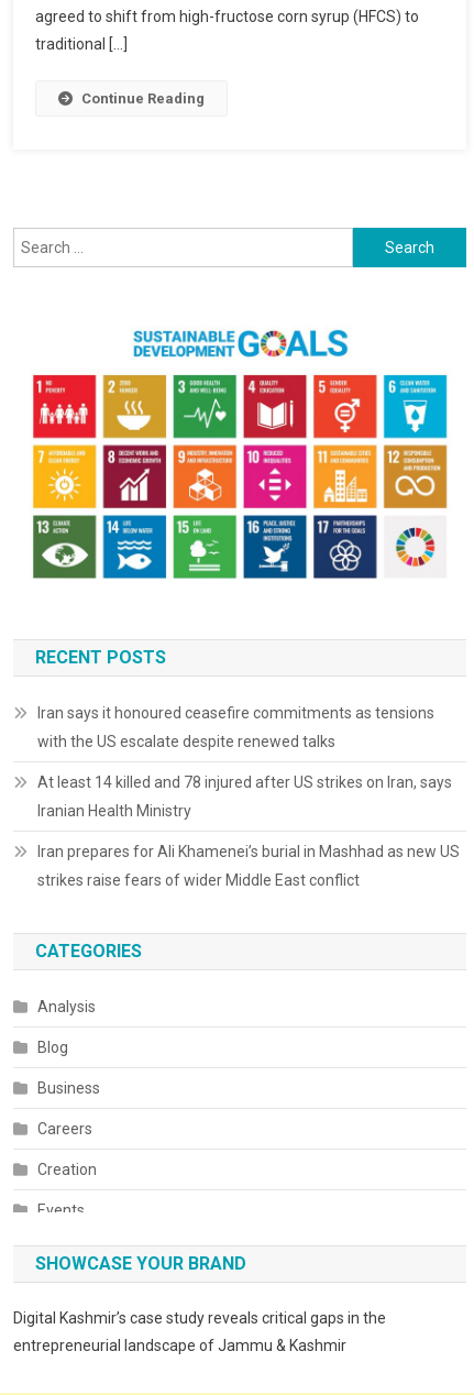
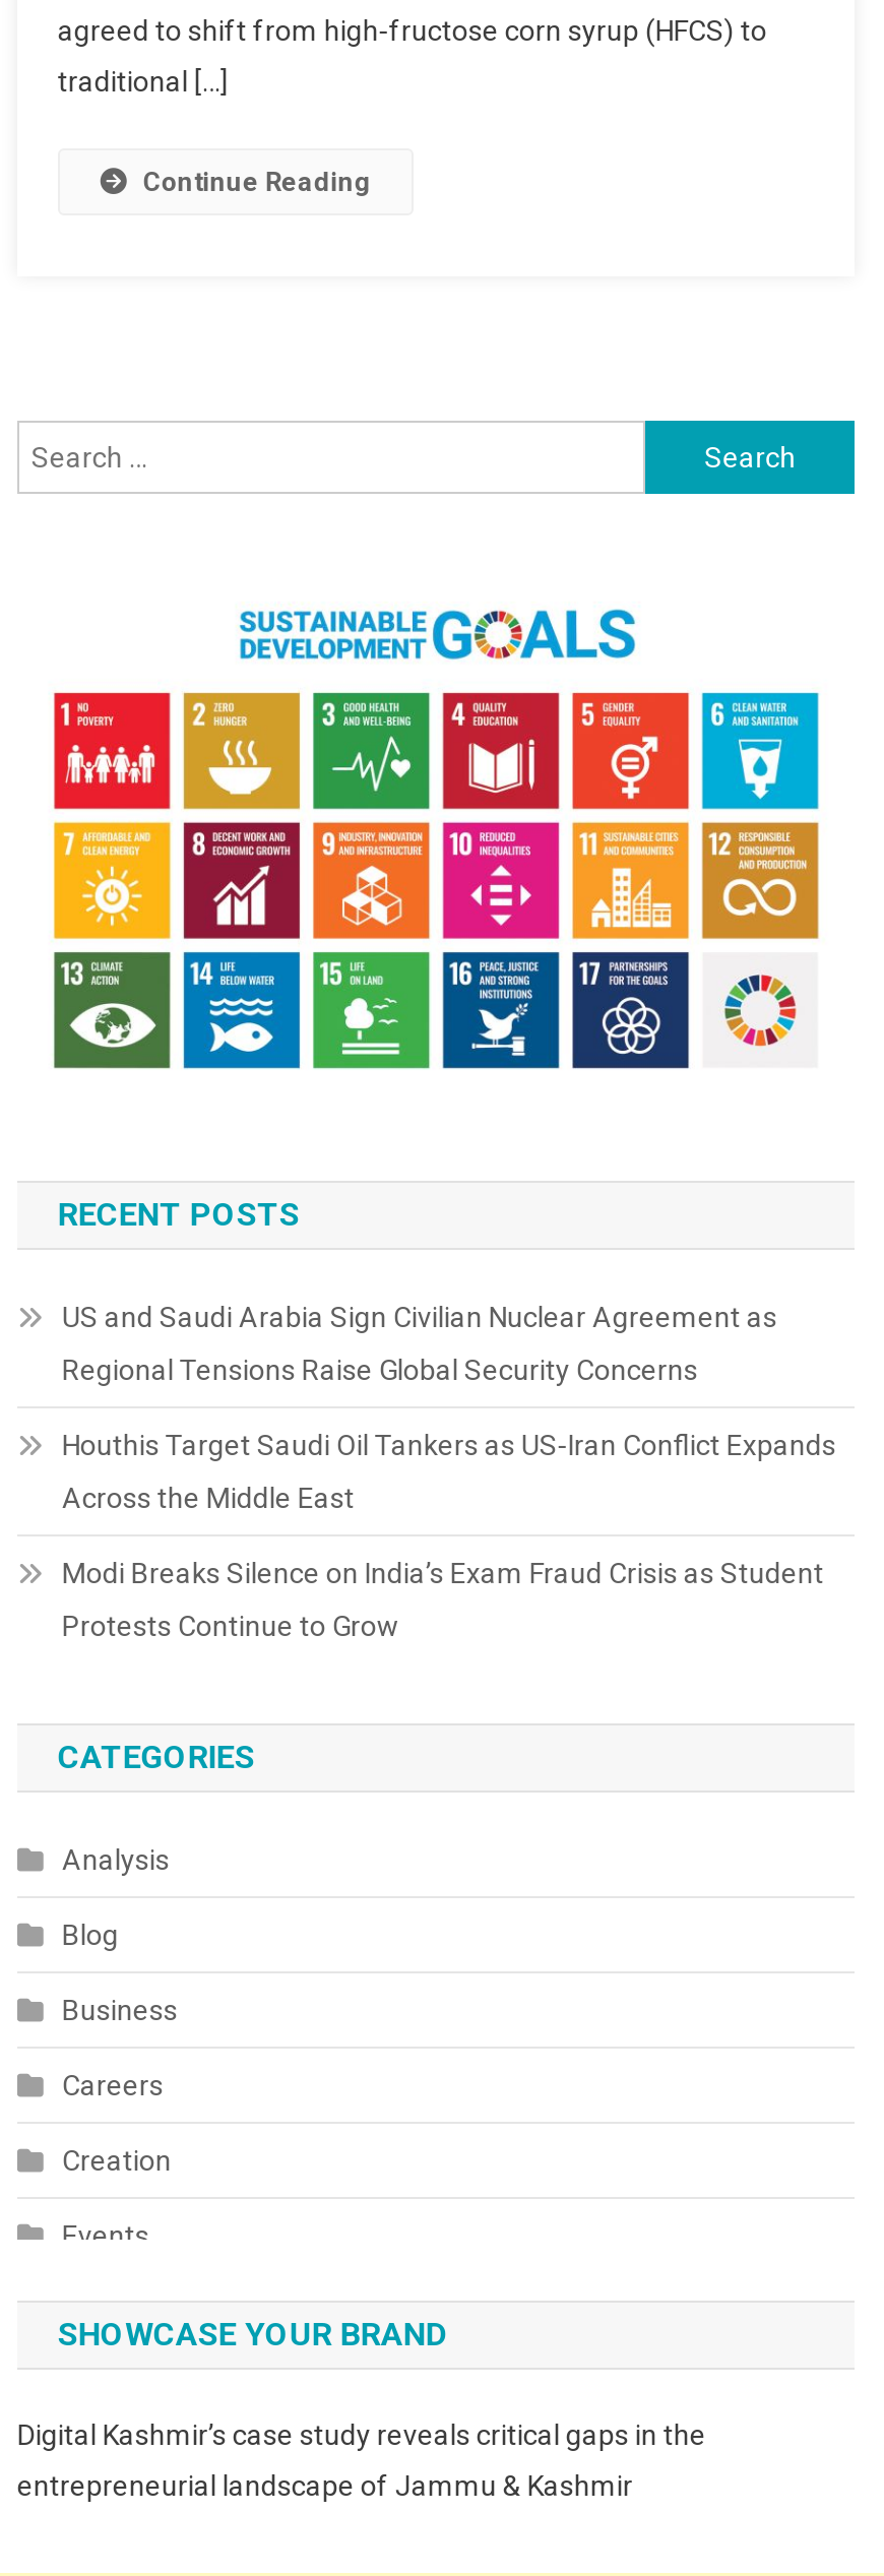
- Iran says it honoured ceasefire commitments as tensions
+ US and Saudi Arabia Sign Civilian Nuclear Agreement as

- with the US escalate despite renewed talks
+ Regional Tensions Raise Global Security Concerns

- At least 14 killed and 78 injured after US strikes on Iran, says
+ Houthis Target Saudi Oil Tankers as US-Iran Conflict Expands

- Iranian Health Ministry
+ Across the Middle East

- Iran prepares for Ali Khamenei’s burial in Mashhad as new US
+ Modi Breaks Silence on India’s Exam Fraud Crisis as Student

- strikes raise fears of wider Middle East conflict
+ Protests Continue to Grow
